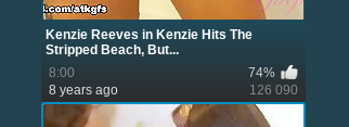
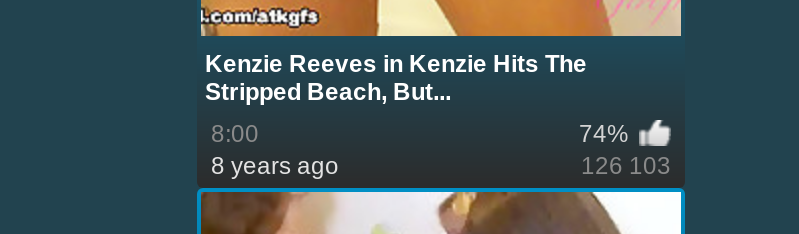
- 126 090
+ 126 103
